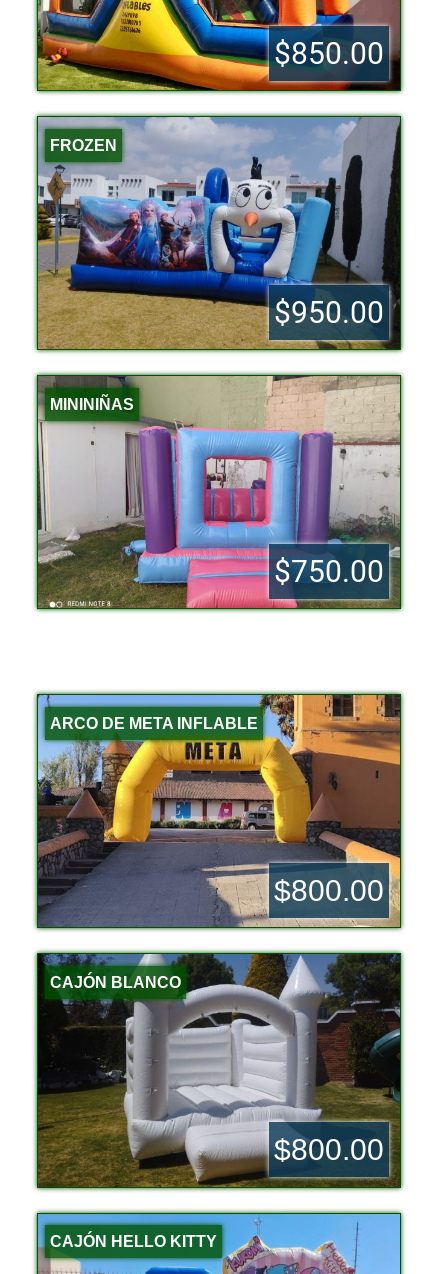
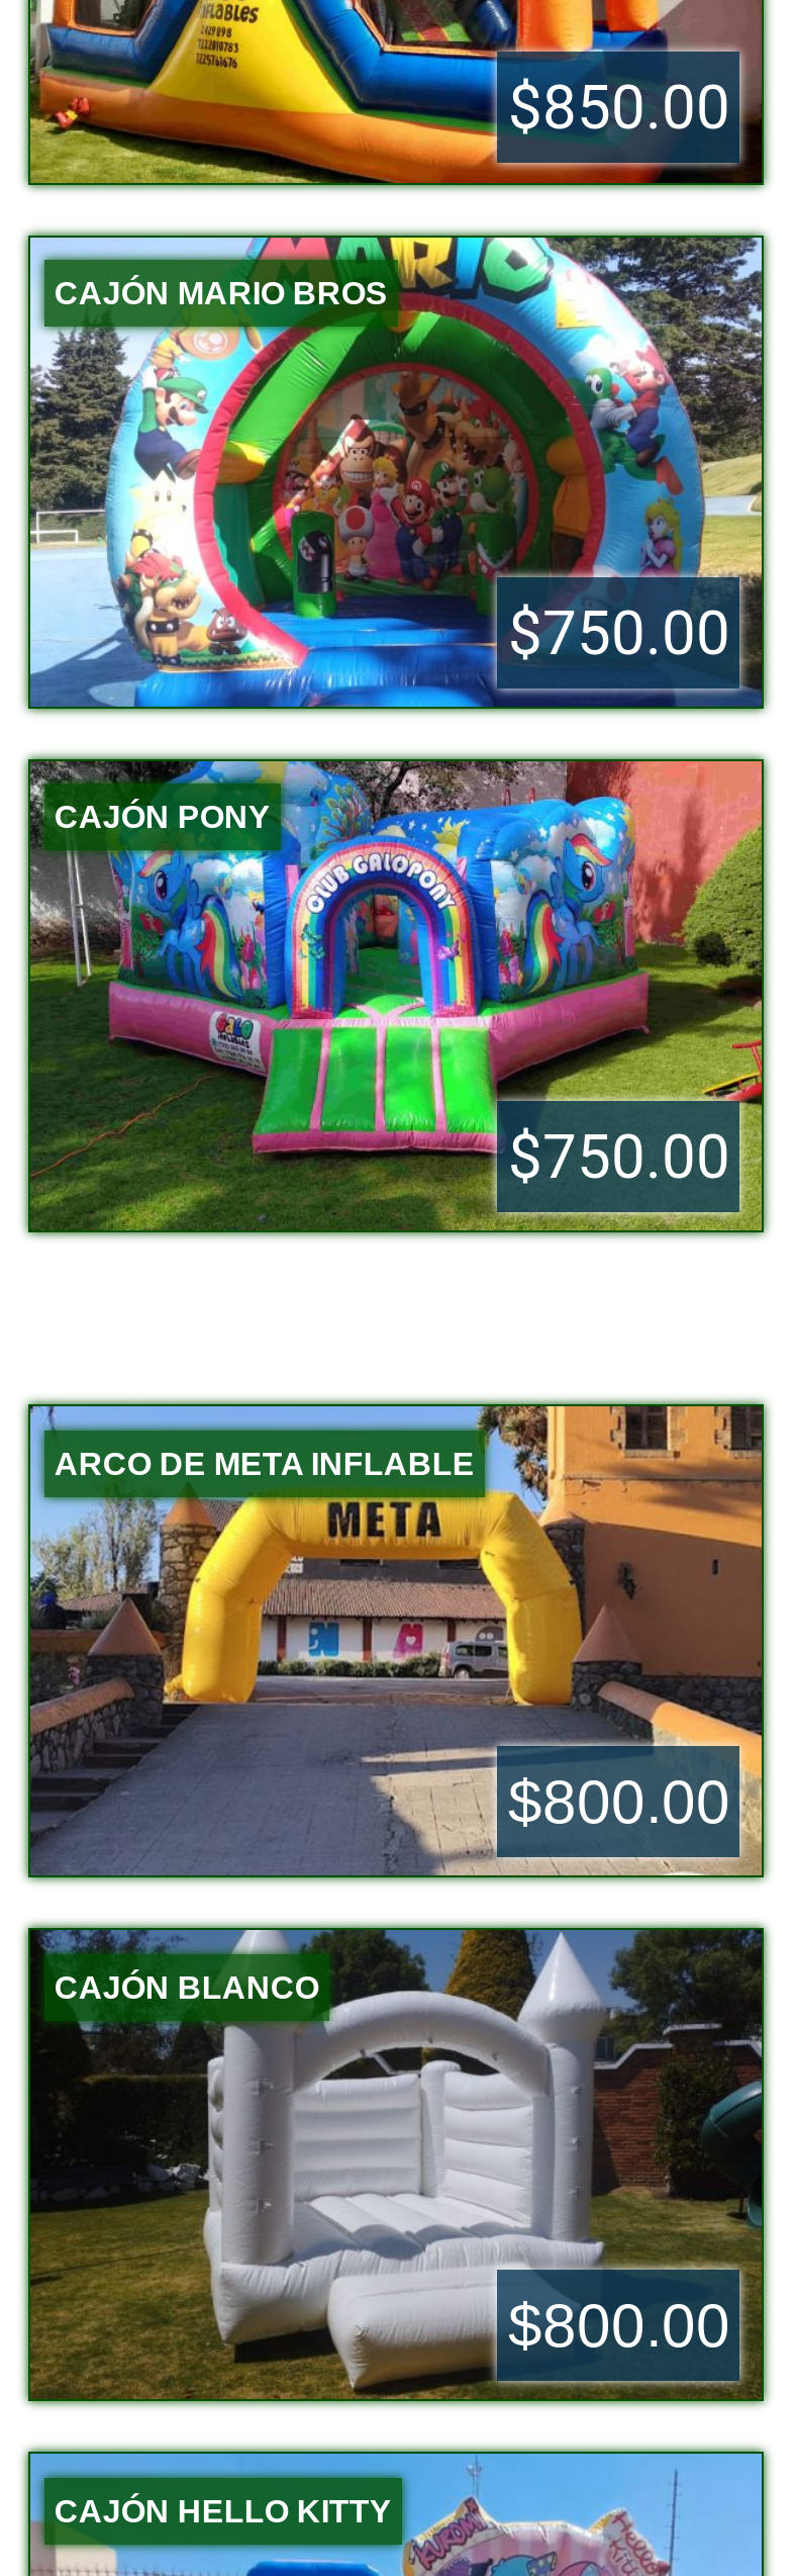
- [image]
- FROZEN
+ [image]
+ CAJÓN MARIO BROS

- $950.00
+ $750.00

- [image]
- MININIÑAS
+ [image]
+ CAJÓN PONY
